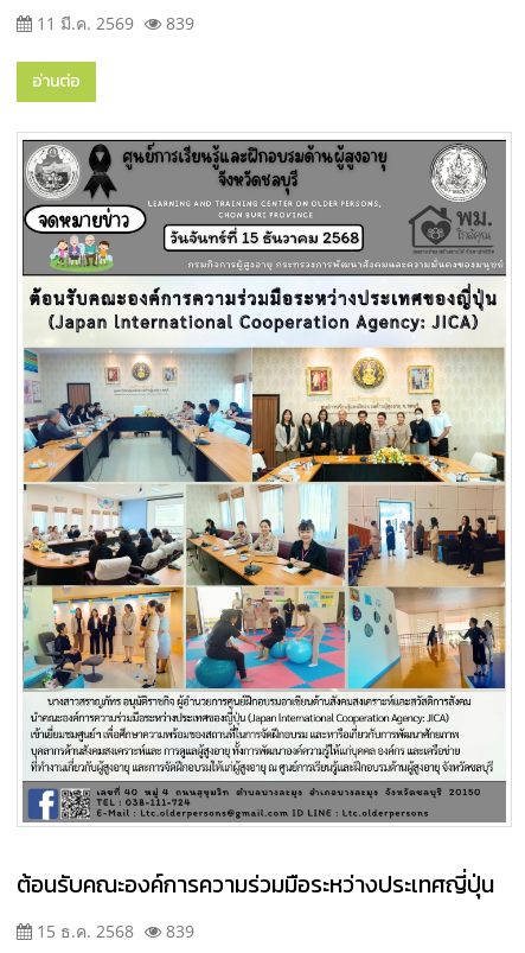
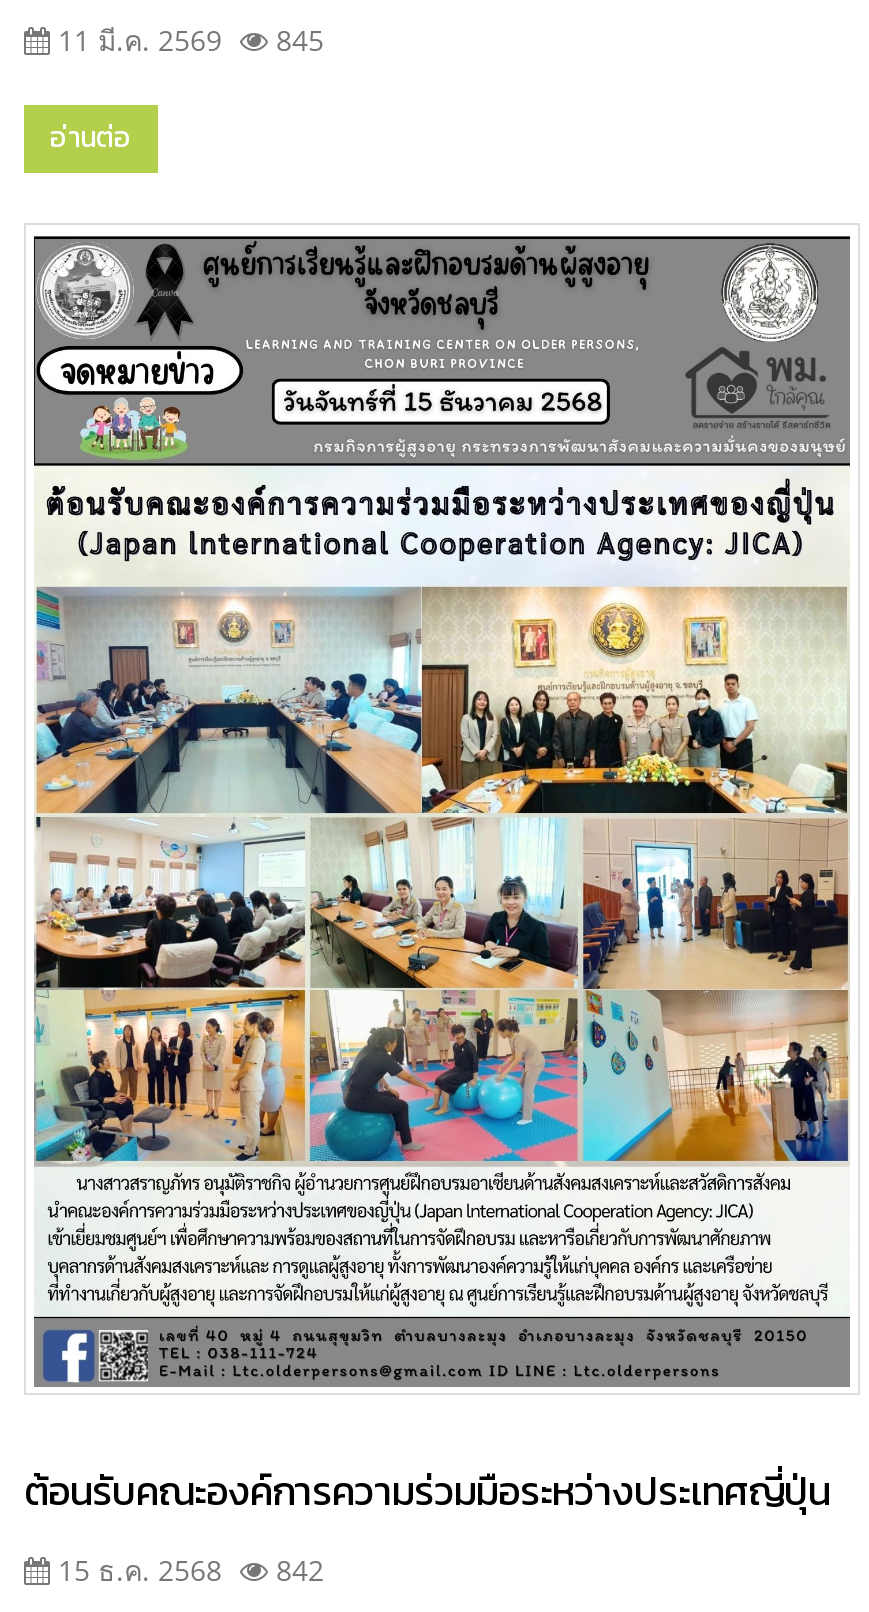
- 11 มี.ค. 2569 839
+ 11 มี.ค. 2569 845

- 15 ธ.ค. 2568 839
+ 15 ธ.ค. 2568 842
